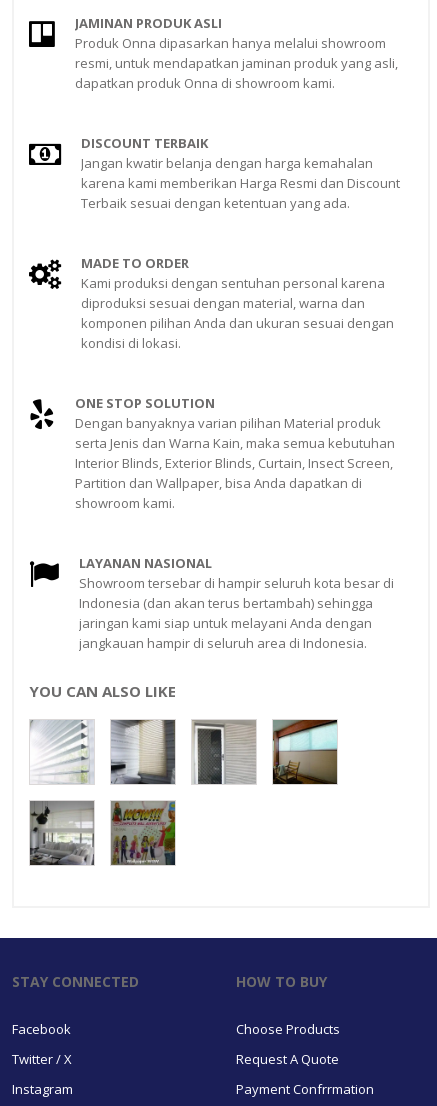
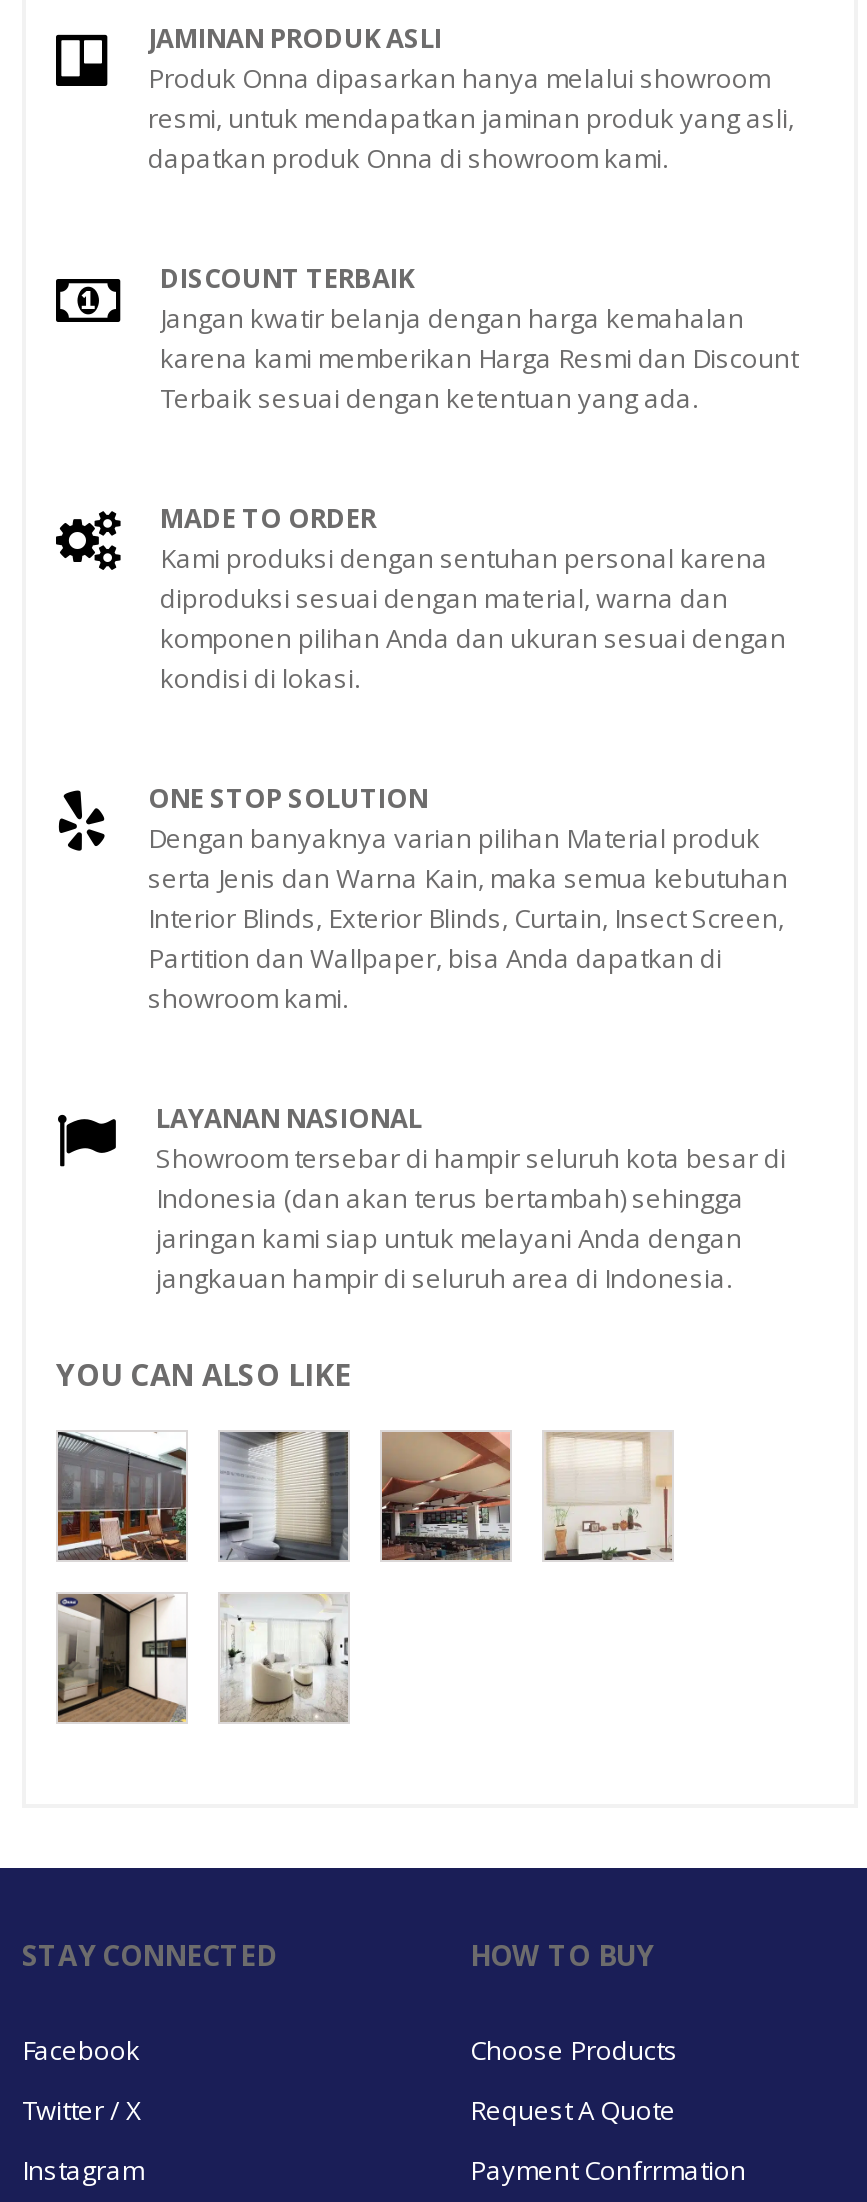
- [image]
+ [image]

- [image]
+ [image]

- [image]
+ [image]

- [image]
+ [image]

- [image]
+ [image]
